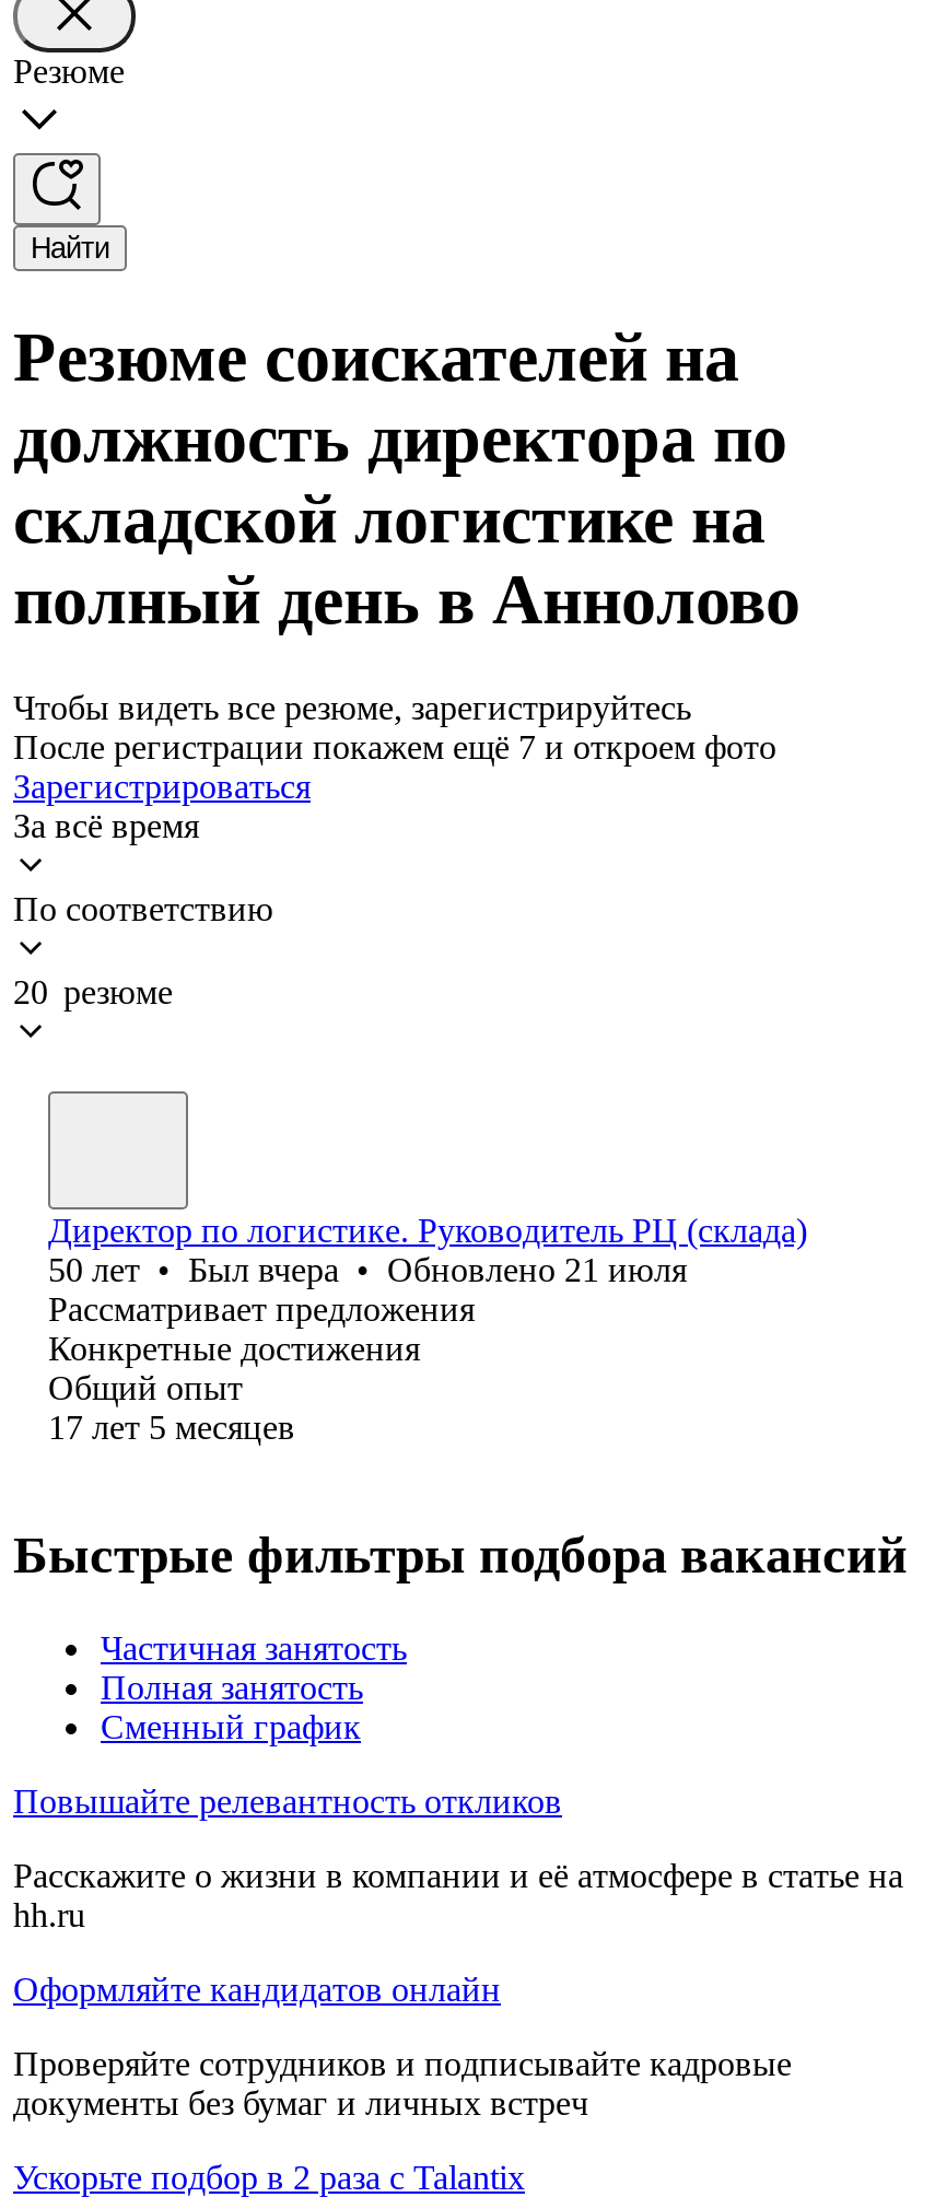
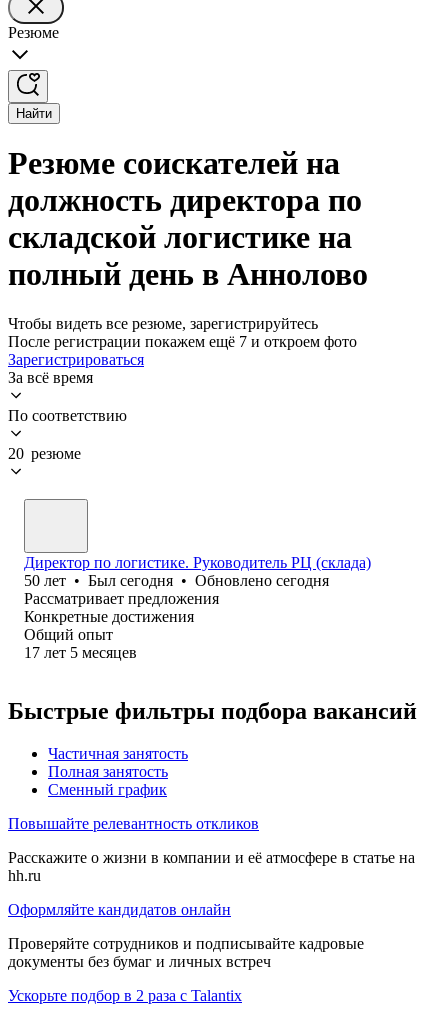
- 50 лет • Был вчера • Обновлено 21 июля
+ 50 лет • Был сегодня • Обновлено сегодня
